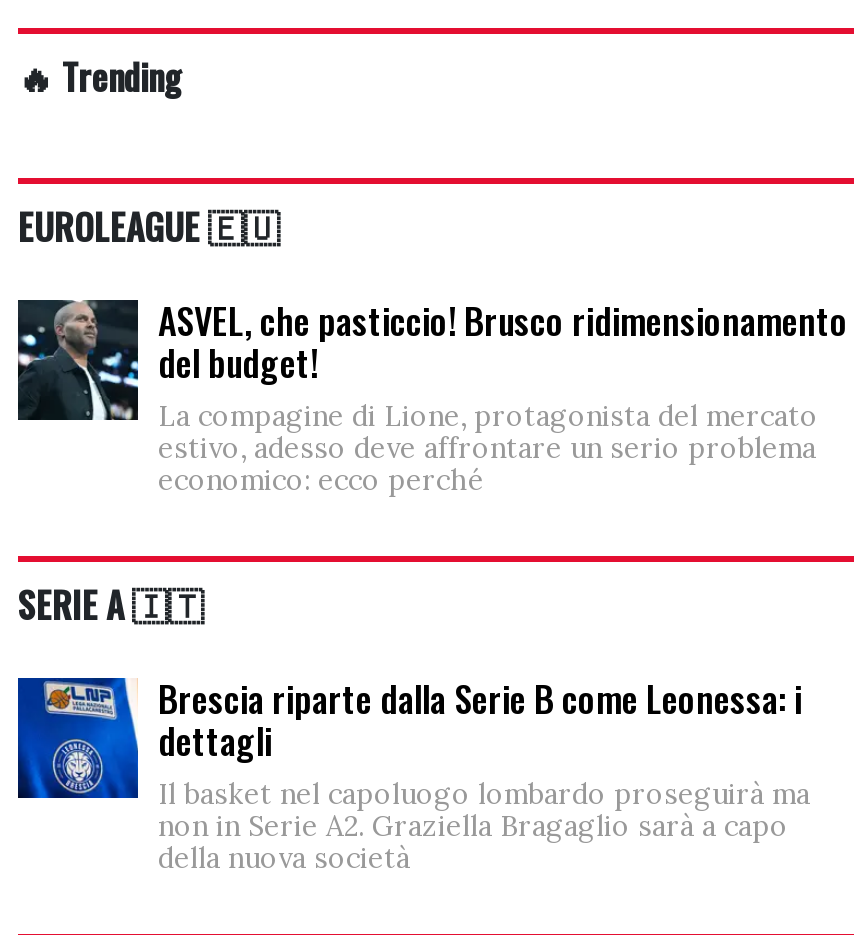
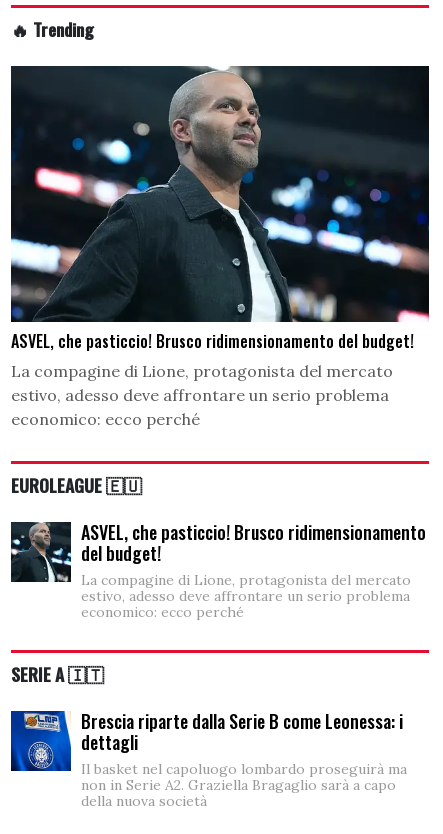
+ [image]
+ ASVEL, che pasticcio! Brusco ridimensionamento del budget!
+ La compagine di Lione, protagonista del mercato
+ estivo, adesso deve affrontare un serio problema
+ economico: ecco perché
